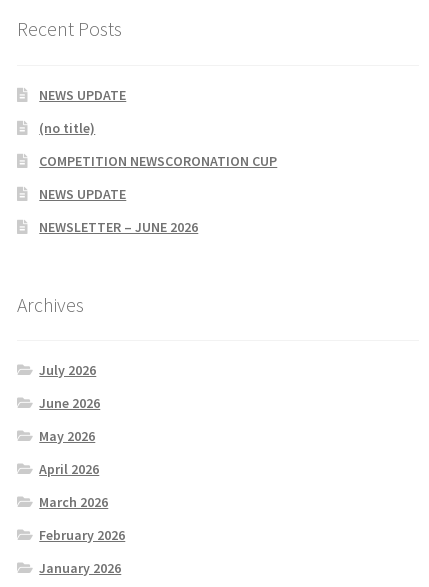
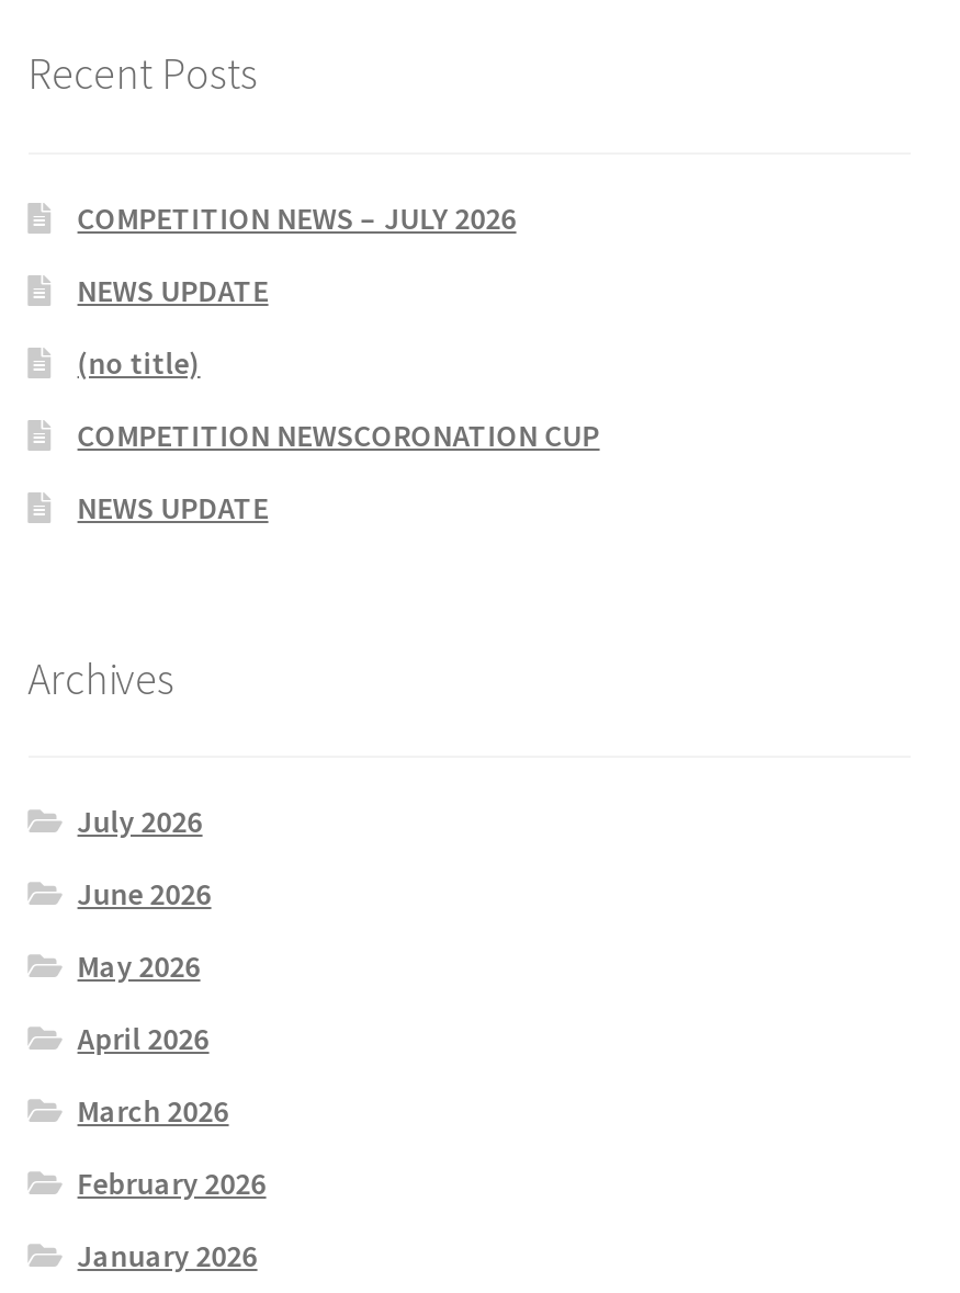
+ COMPETITION NEWS – JULY 2026

moved down: NEWS UPDATE | (no title) | COMPETITION NEWSCORONATION CUP | NEWS UPDATE

- NEWSLETTER – JUNE 2026
